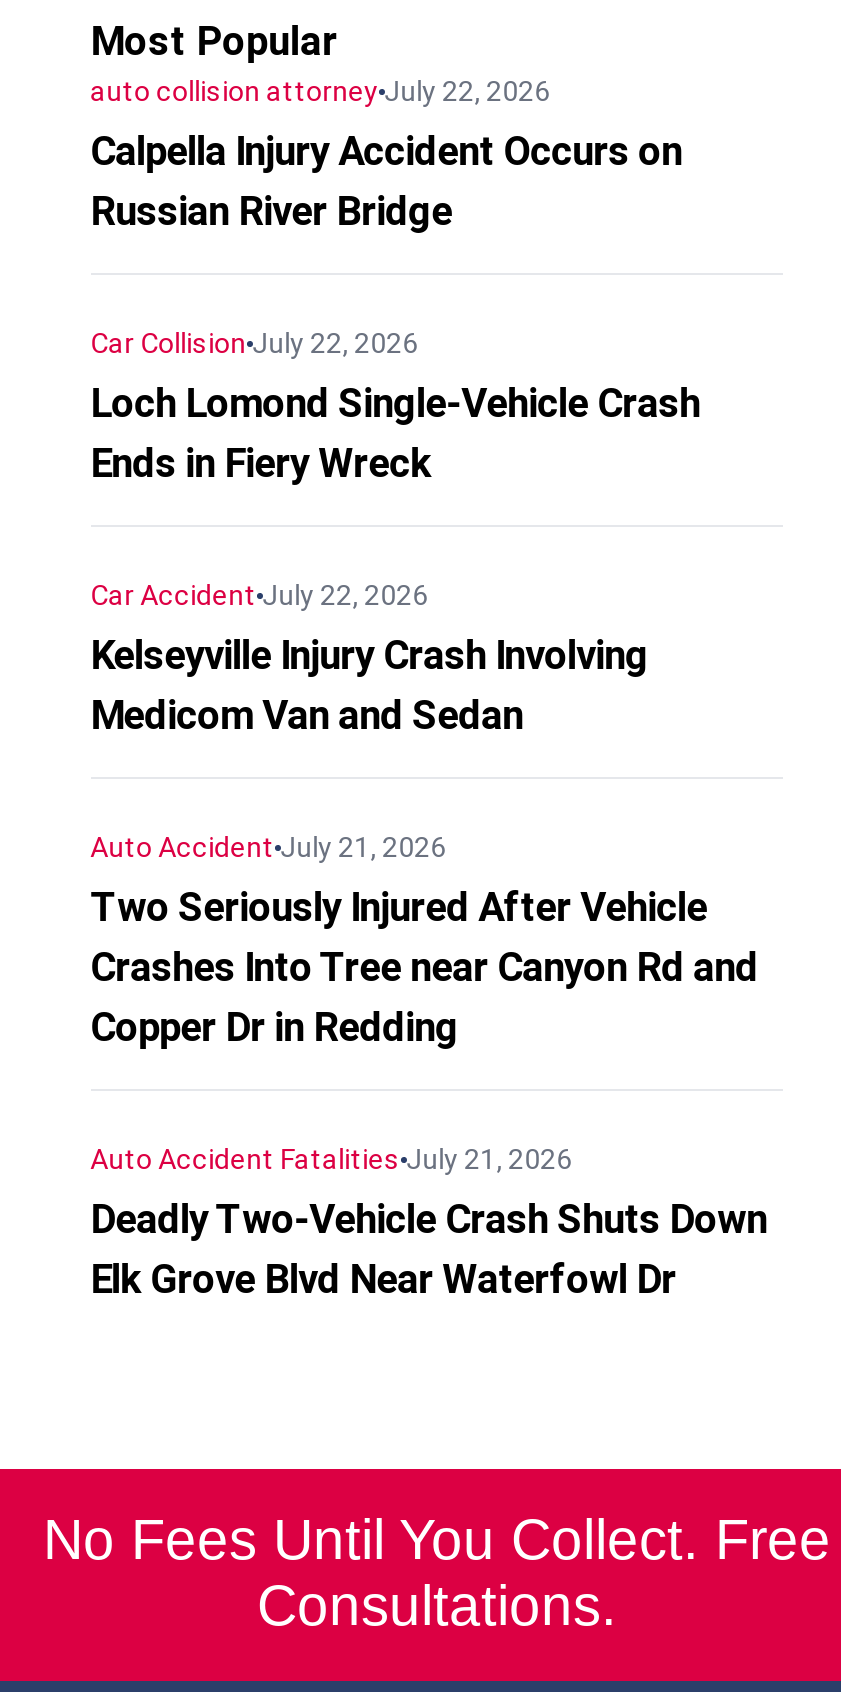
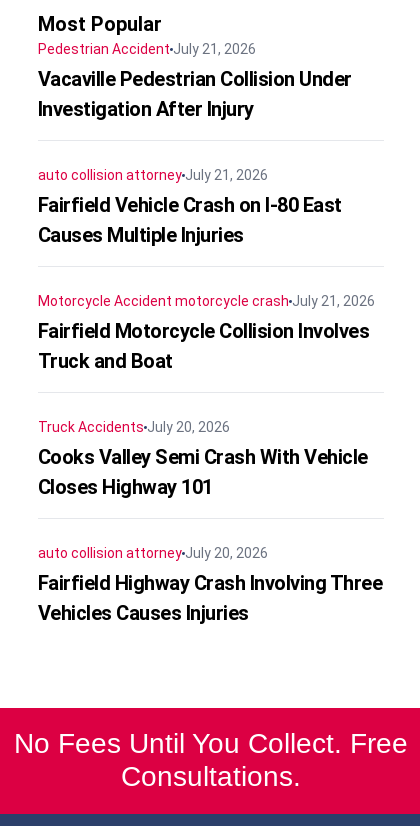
- auto collision attorney July 22, 2026
- Calpella Injury Accident Occurs on
- Russian River Bridge
+ Pedestrian Accident July 21, 2026
+ Vacaville Pedestrian Collision Under
+ Investigation After Injury

- Car Collision July 22, 2026
- Loch Lomond Single-Vehicle Crash
- Ends in Fiery Wreck
+ auto collision attorney July 21, 2026
+ Fairfield Vehicle Crash on I-80 East
+ Causes Multiple Injuries

- Car Accident July 22, 2026
- Kelseyville Injury Crash Involving
- Medicom Van and Sedan
+ Motorcycle Accident motorcycle crash July 21, 2026
+ Fairfield Motorcycle Collision Involves
+ Truck and Boat

- Auto Accident July 21, 2026
- Two Seriously Injured After Vehicle
- Crashes Into Tree near Canyon Rd and
- Copper Dr in Redding
+ Truck Accidents July 20, 2026
+ Cooks Valley Semi Crash With Vehicle
+ Closes Highway 101

- Auto Accident Fatalities July 21, 2026
- Deadly Two-Vehicle Crash Shuts Down
- Elk Grove Blvd Near Waterfowl Dr
+ auto collision attorney July 20, 2026
+ Fairfield Highway Crash Involving Three
+ Vehicles Causes Injuries
